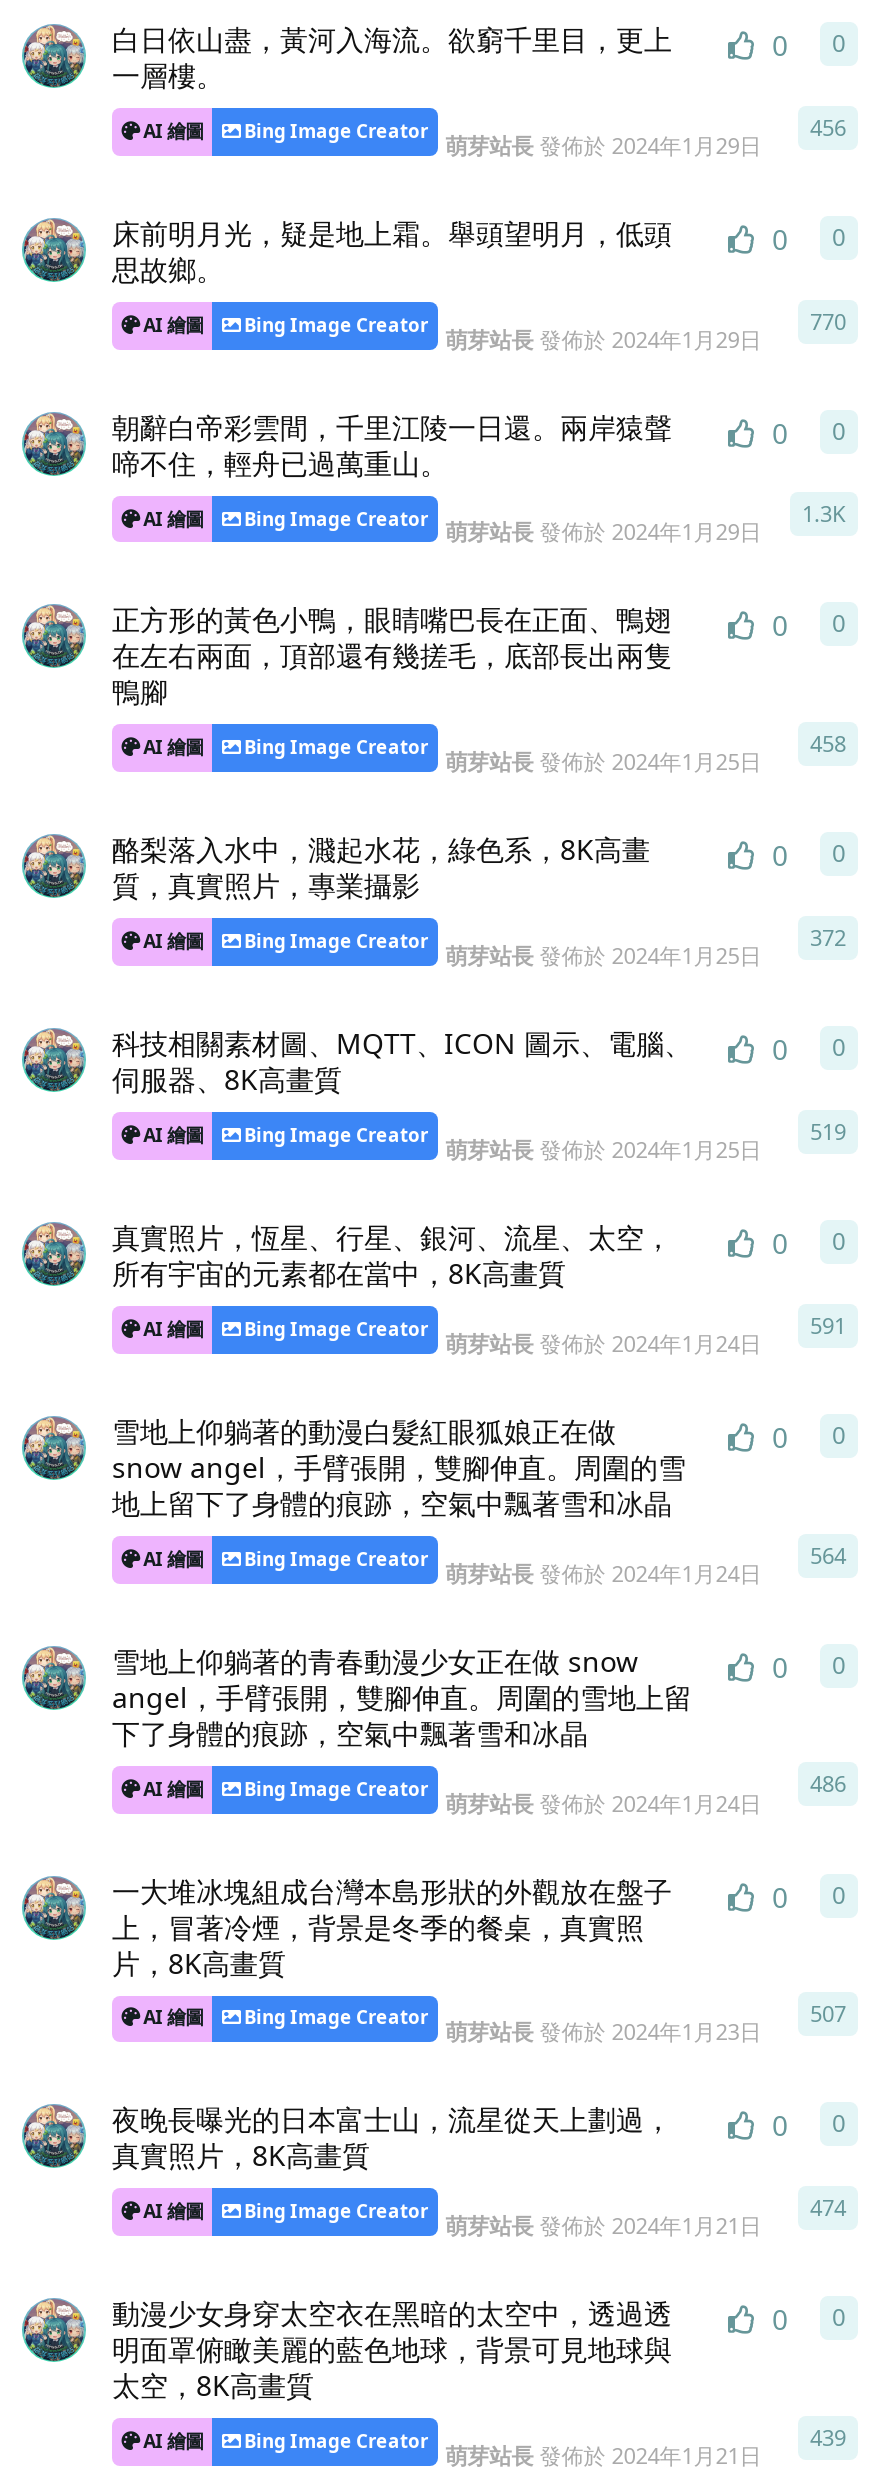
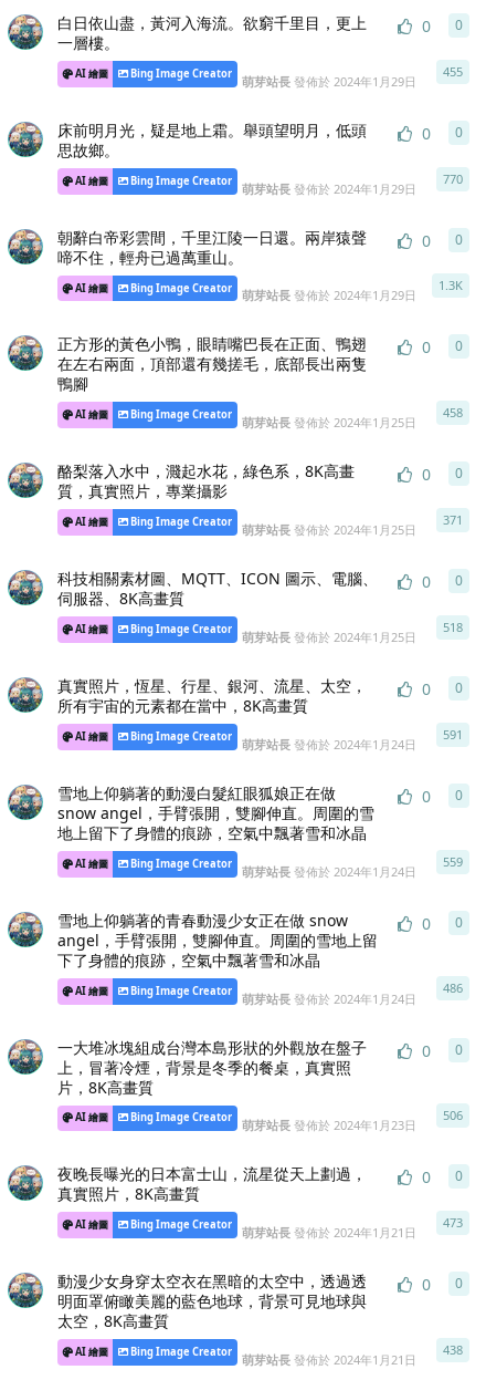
- 456
+ 455

- 372
+ 371

- 519
+ 518

- 564
+ 559

- 507
+ 506

- 474
+ 473

- 439
+ 438
